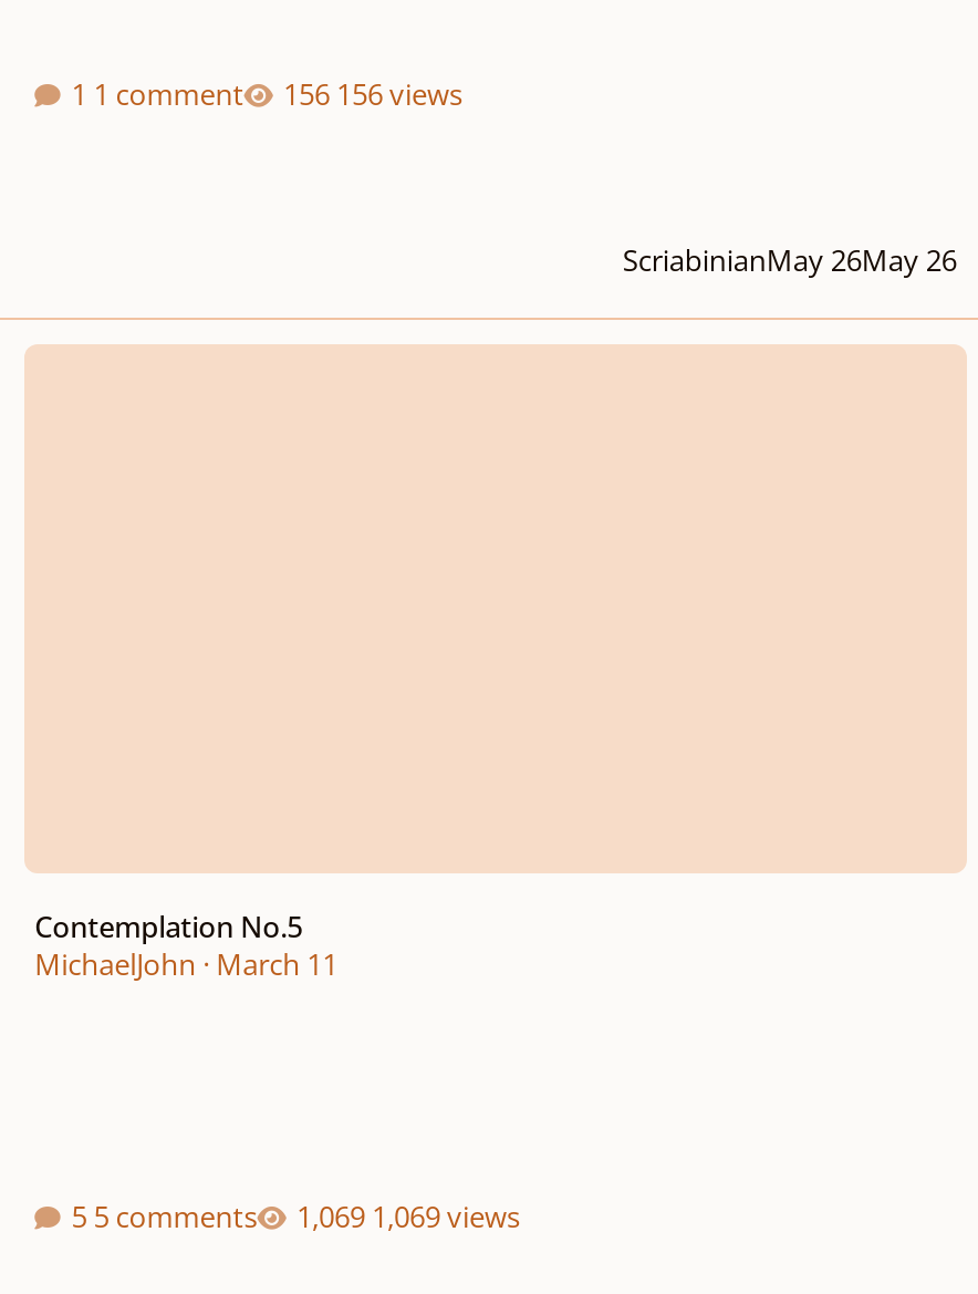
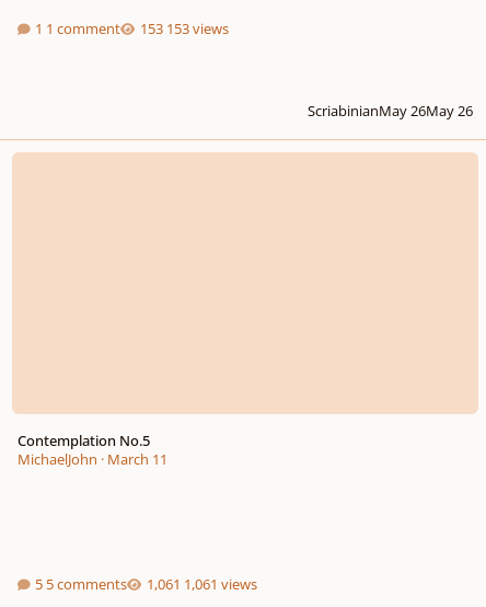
- 156 views
+ 153 views

- 1,069 views
+ 1,061 views
